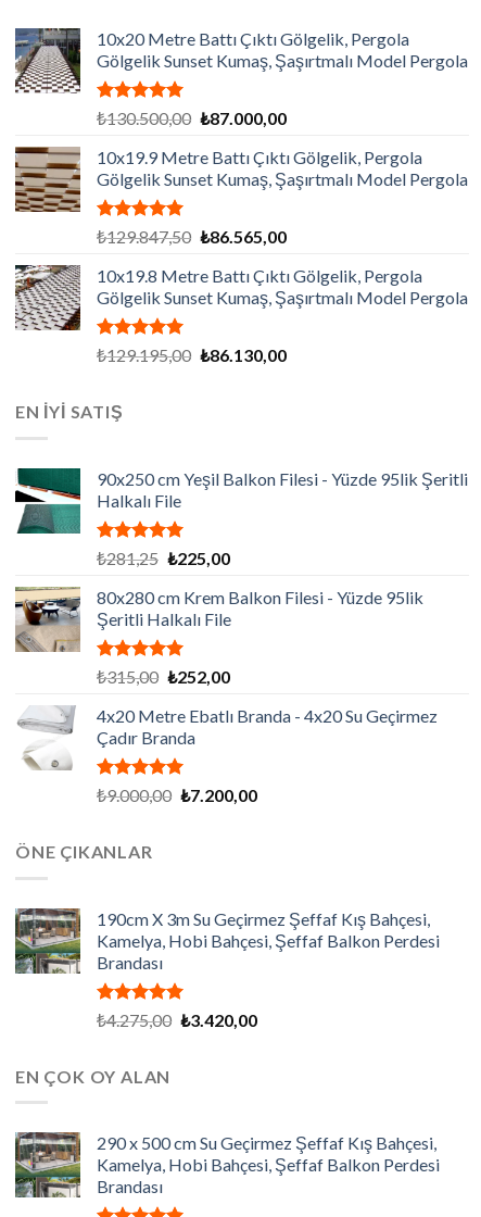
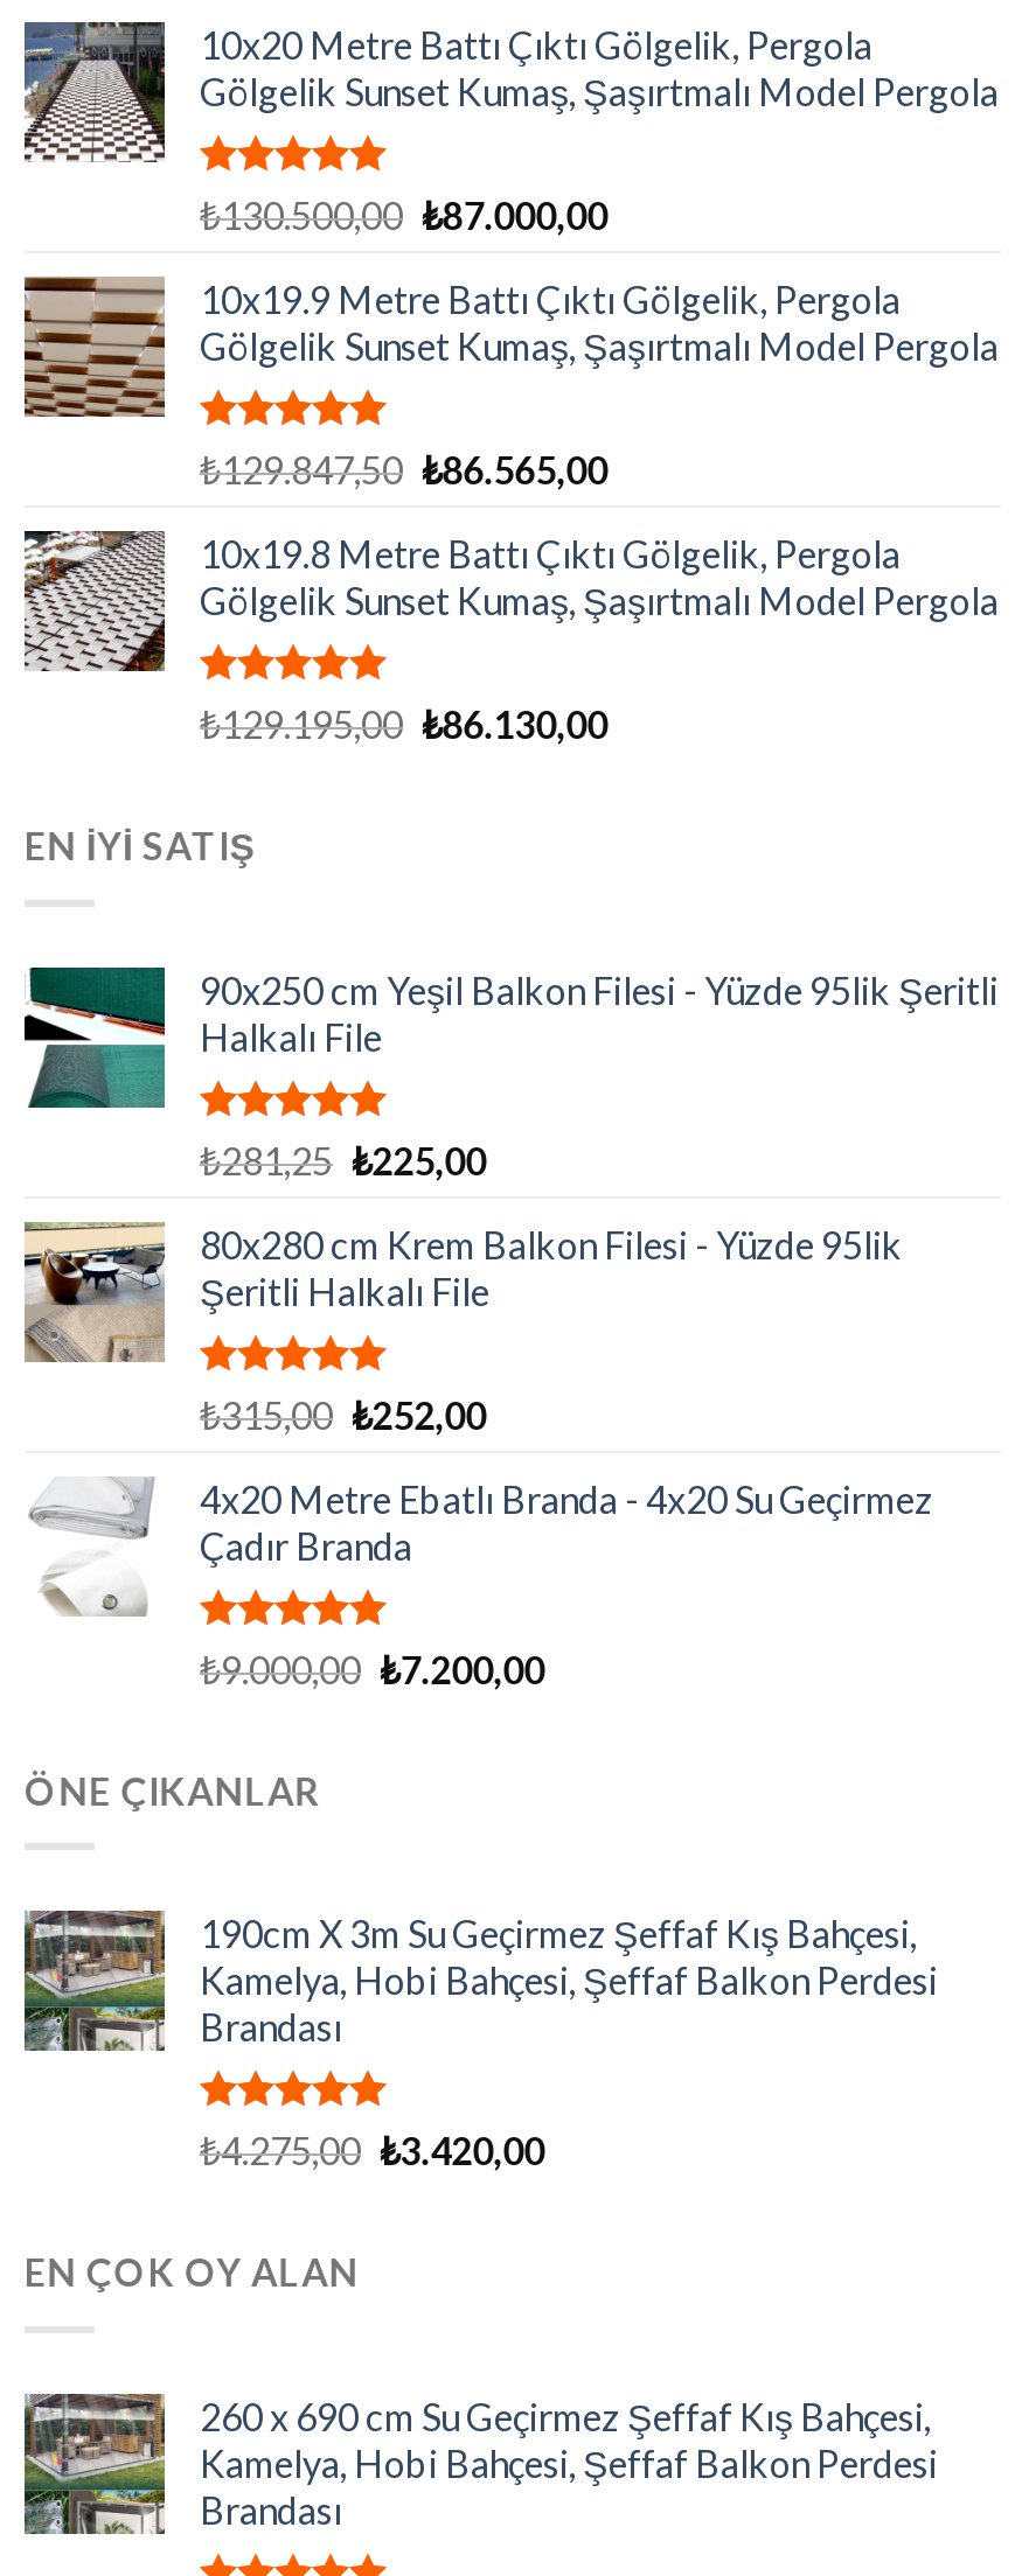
- 290 x 500 cm Su Geçirmez Şeffaf Kış Bahçesi,
+ 260 x 690 cm Su Geçirmez Şeffaf Kış Bahçesi,
